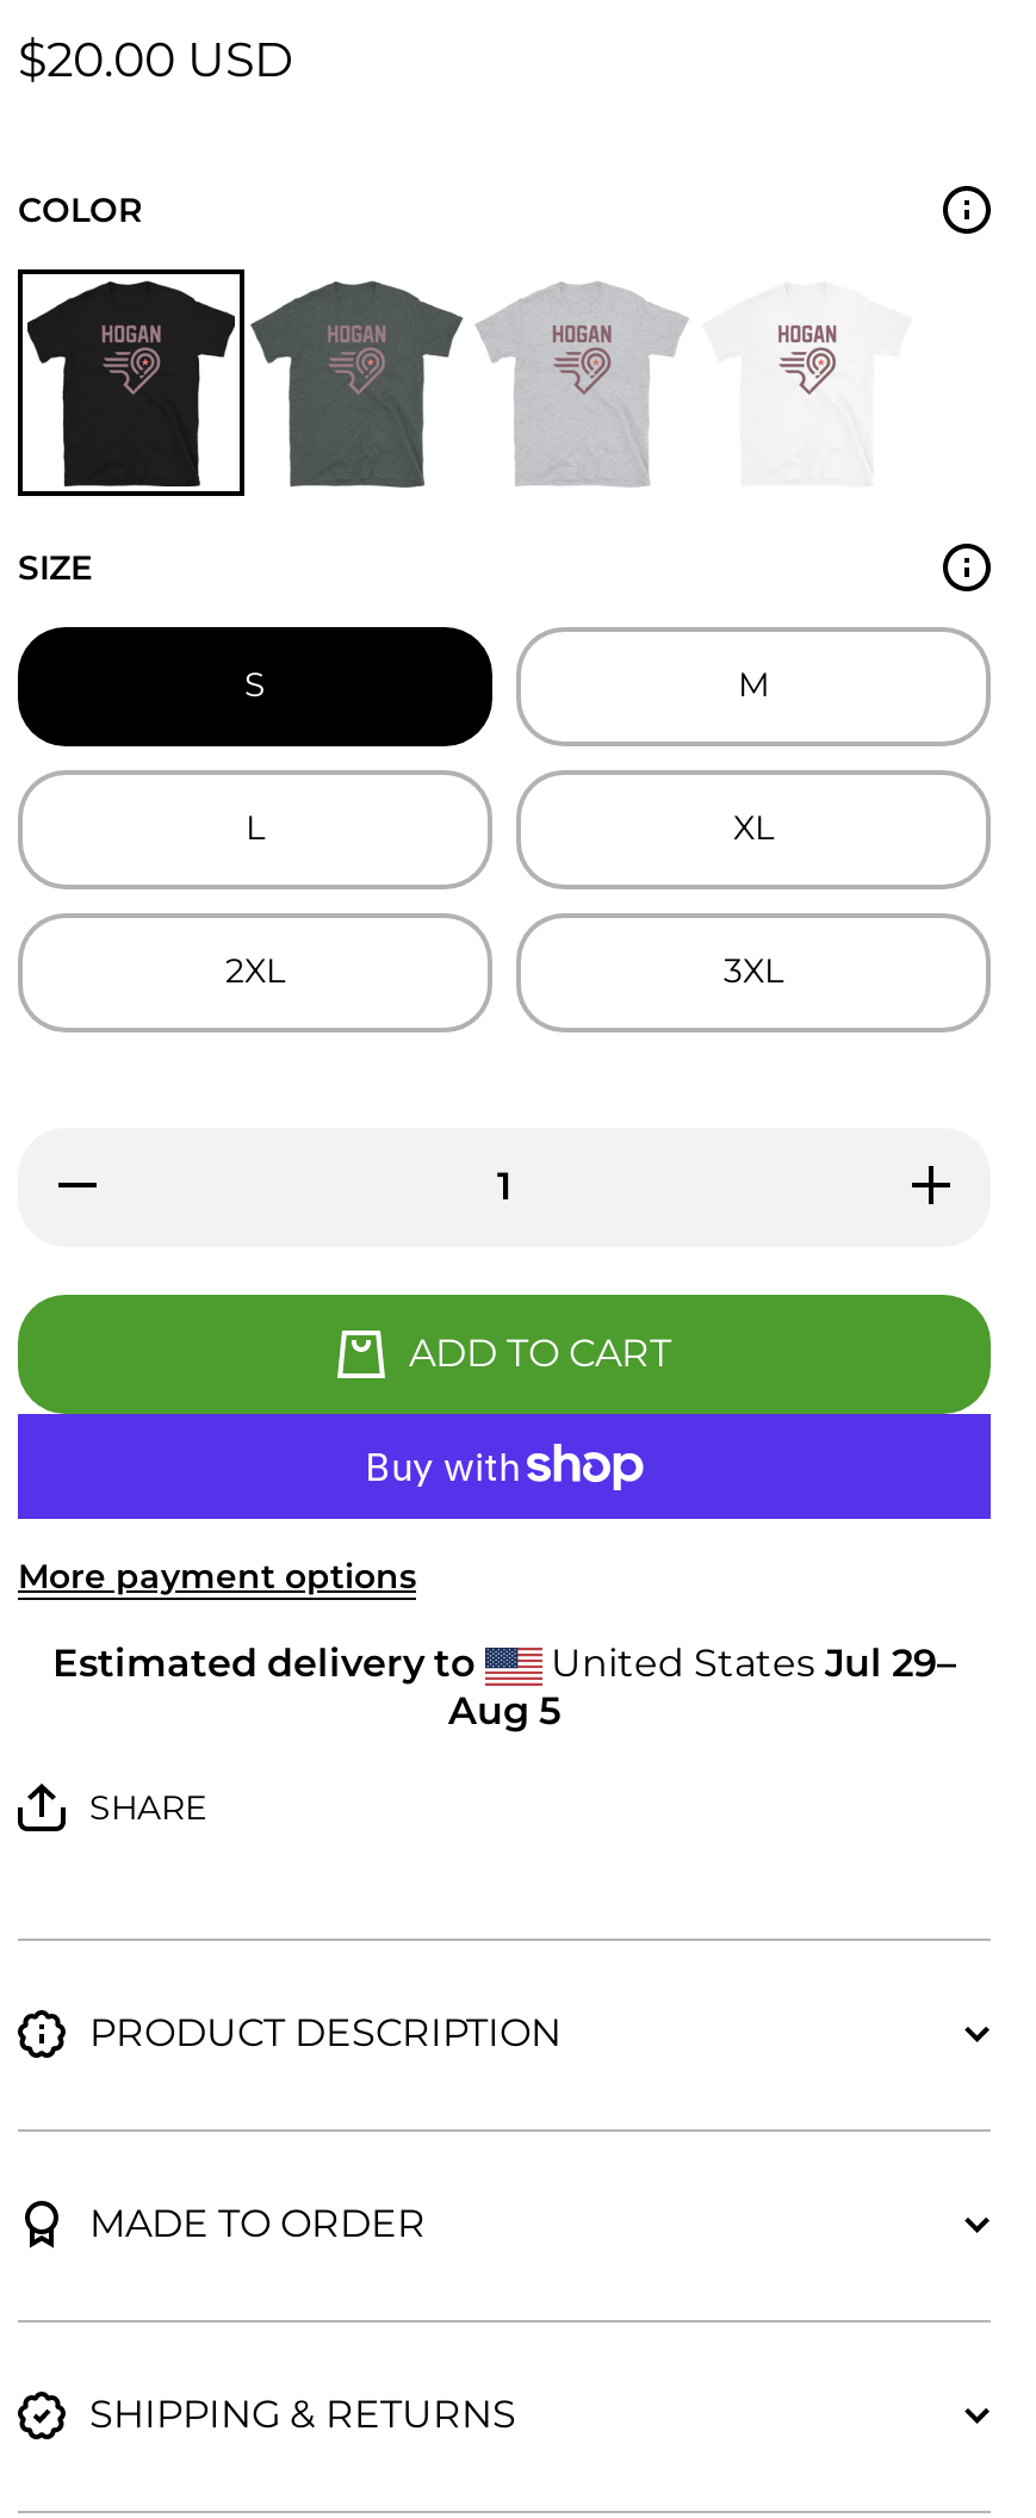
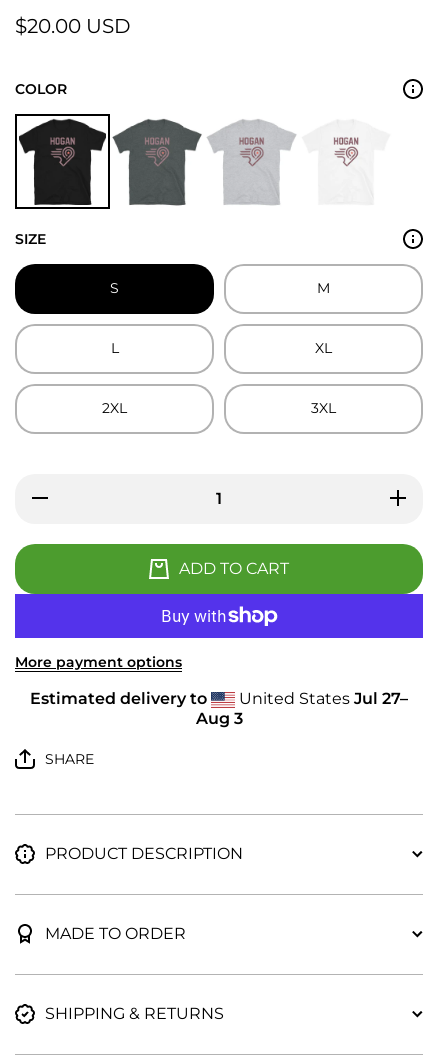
- United States Jul 29–
+ United States Jul 27–

- Aug 5
+ Aug 3
